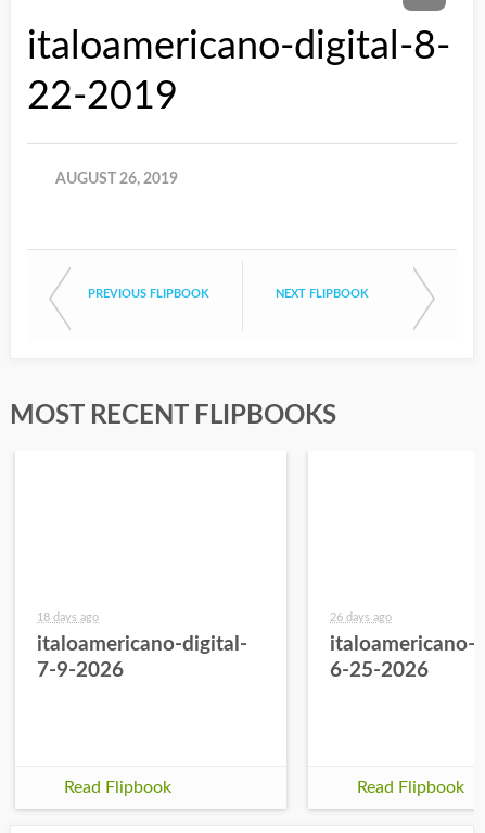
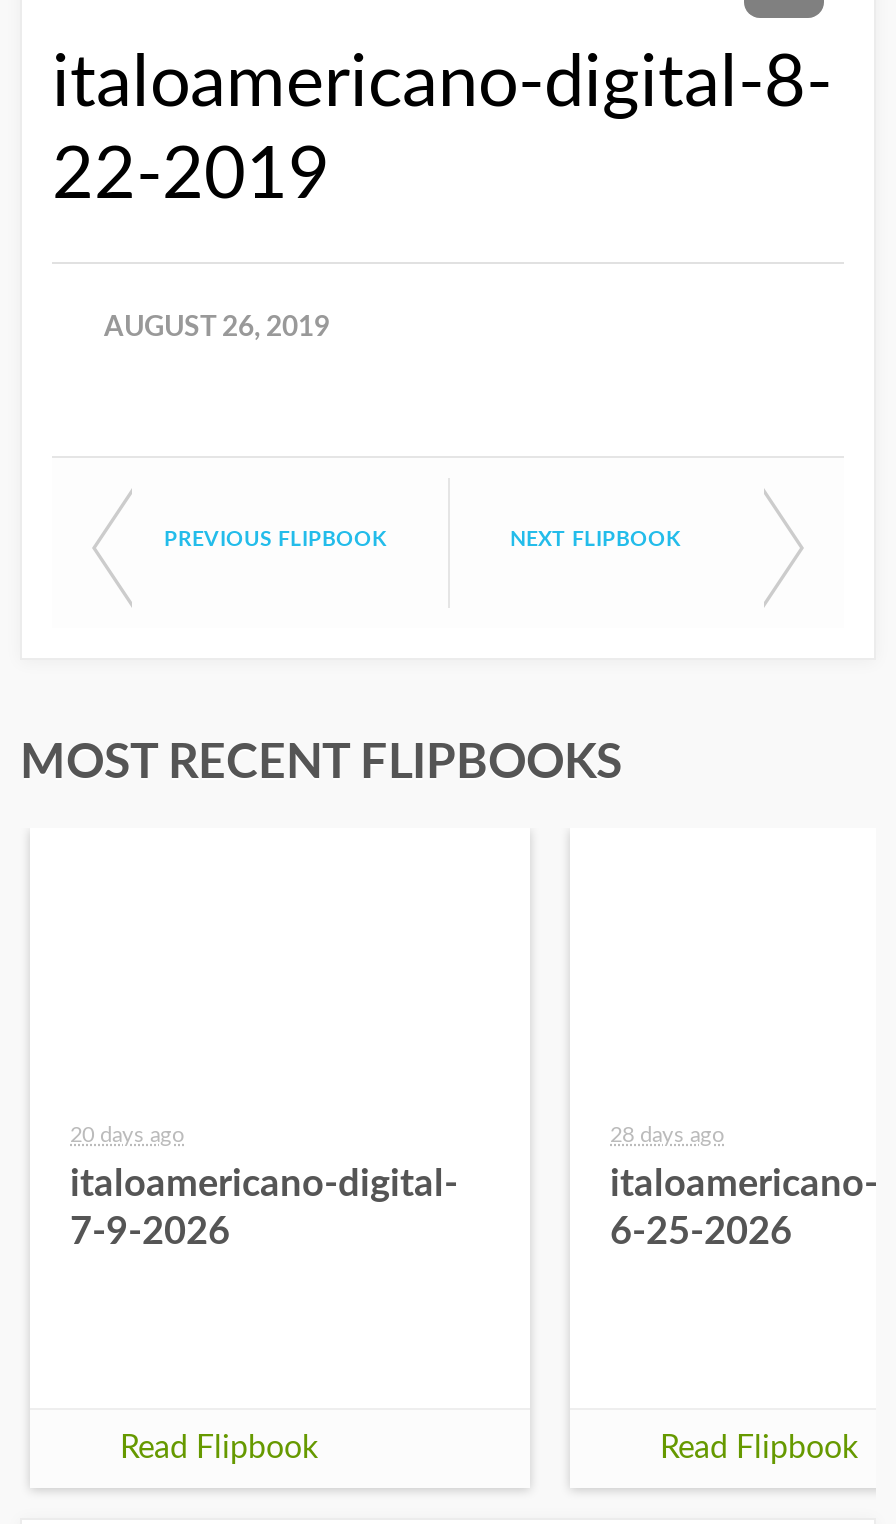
- 18 days ago
+ 20 days ago

- 26 days ago
+ 28 days ago
